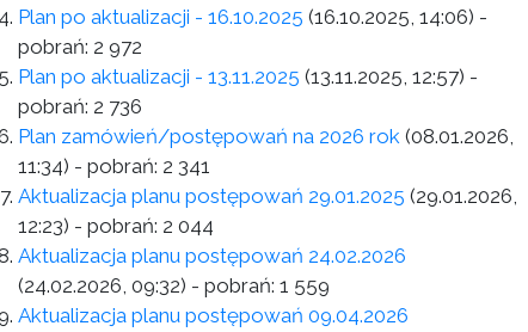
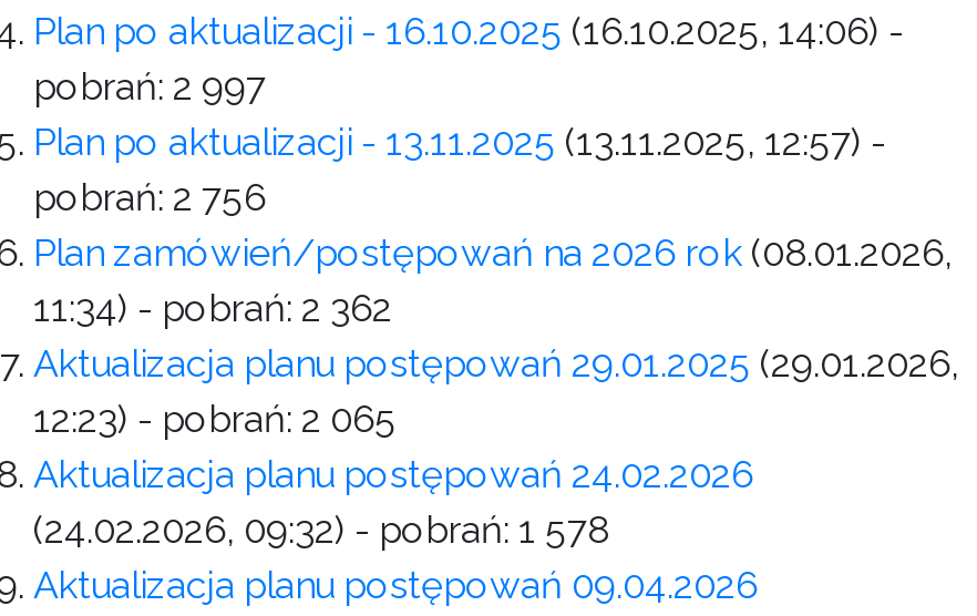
- pobrań: 2 972
+ pobrań: 2 997

- pobrań: 2 736
+ pobrań: 2 756

- 11:34) - pobrań: 2 341
+ 11:34) - pobrań: 2 362

- 12:23) - pobrań: 2 044
+ 12:23) - pobrań: 2 065

- (24.02.2026, 09:32) - pobrań: 1 559
+ (24.02.2026, 09:32) - pobrań: 1 578
